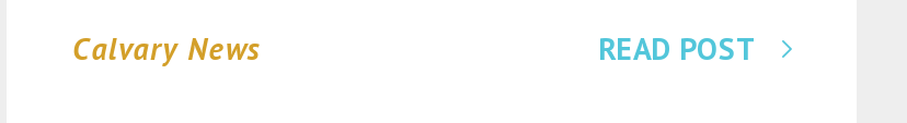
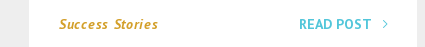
- Calvary News
+ Success Stories
